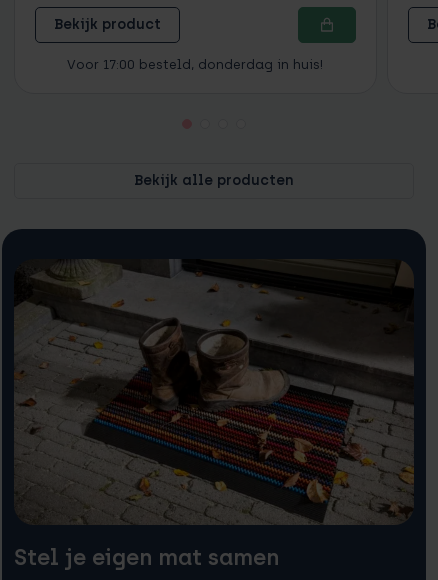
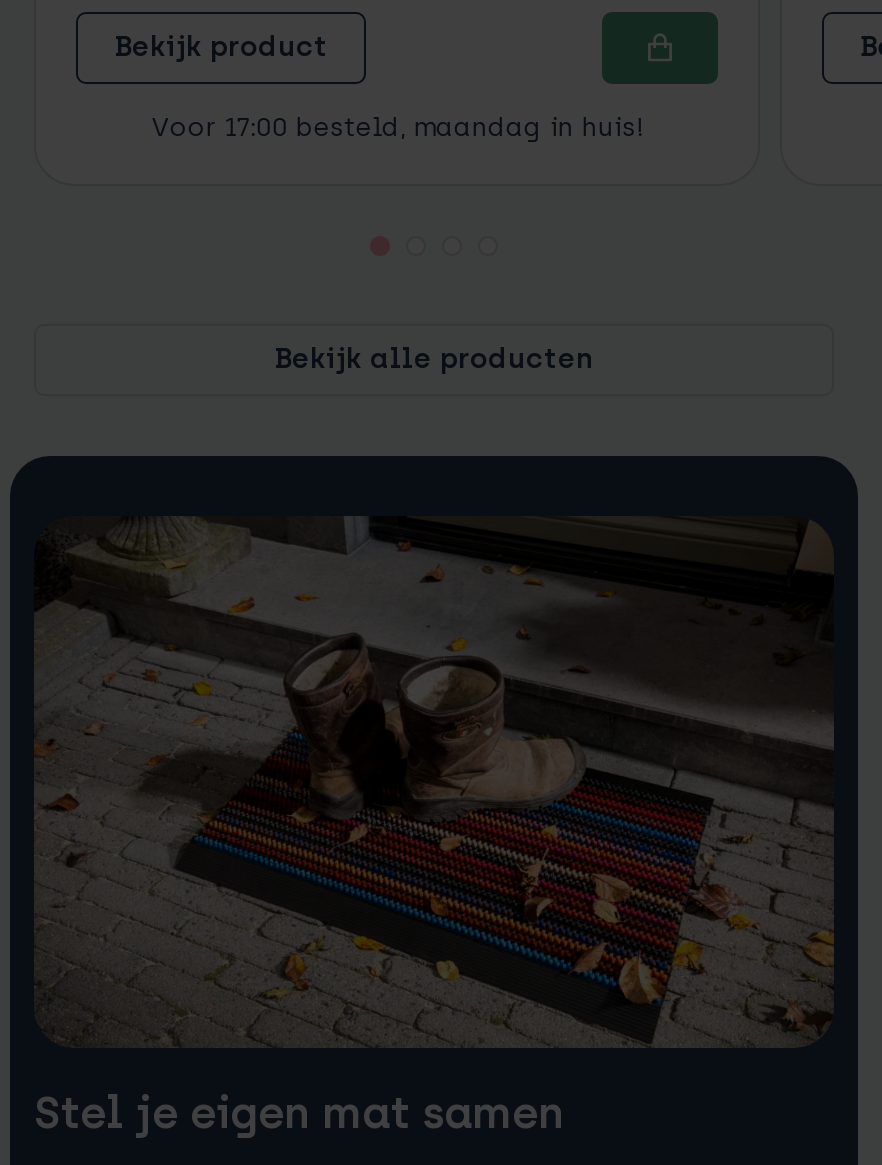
- Voor 17:00 besteld, donderdag in huis!
+ Voor 17:00 besteld, maandag in huis!
